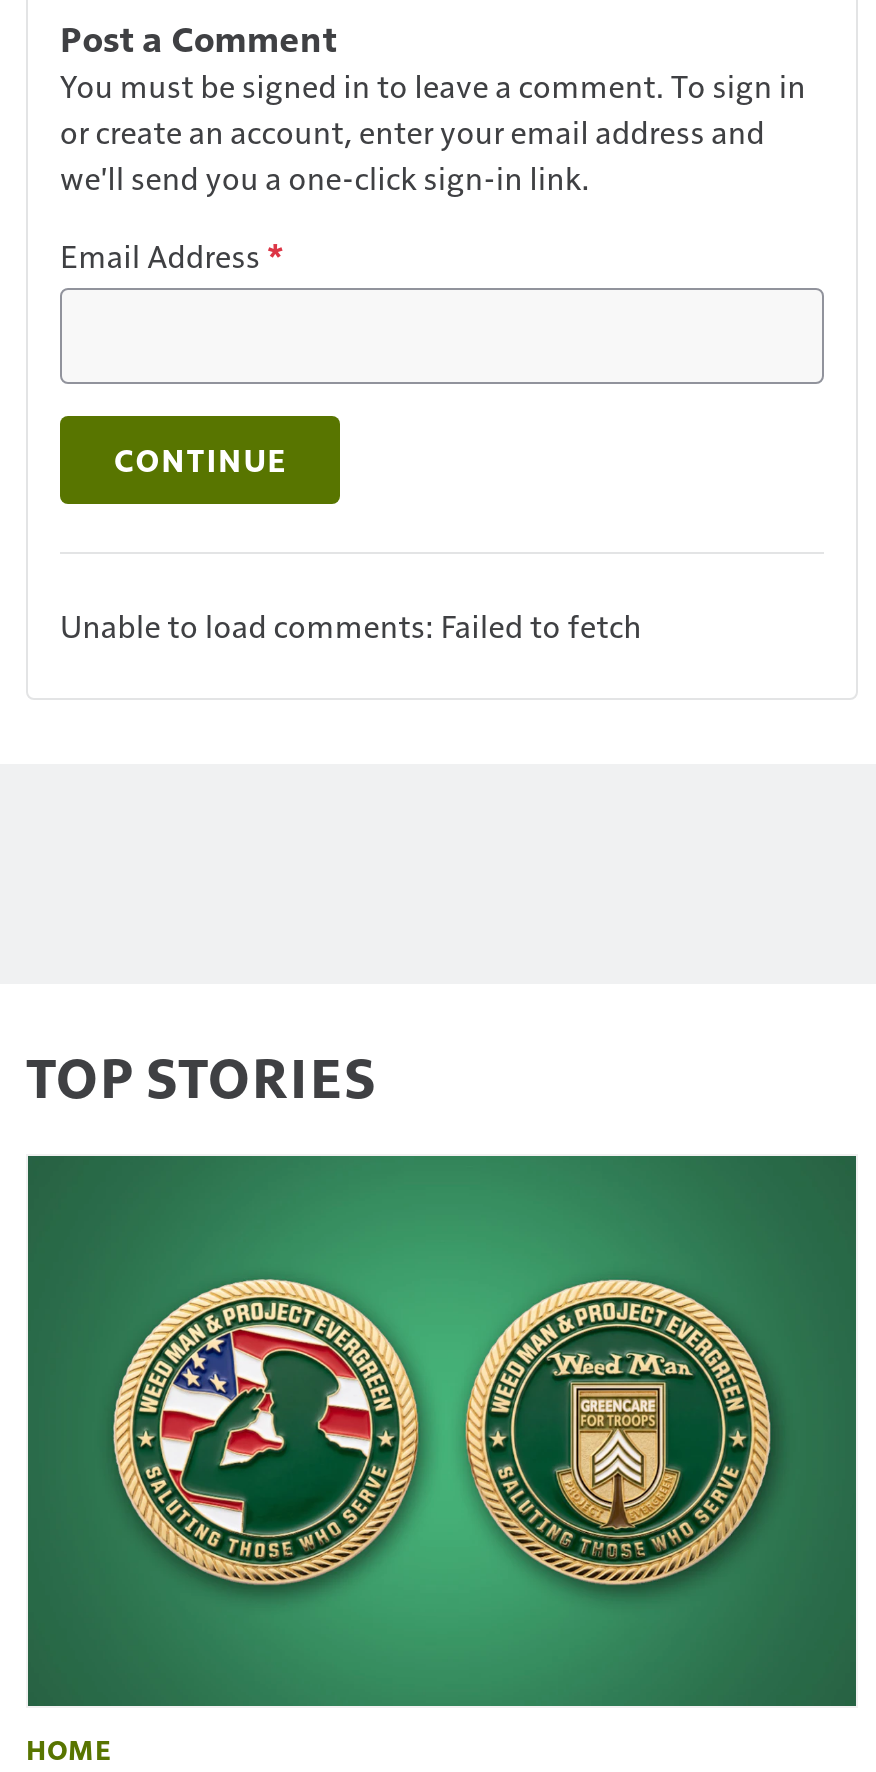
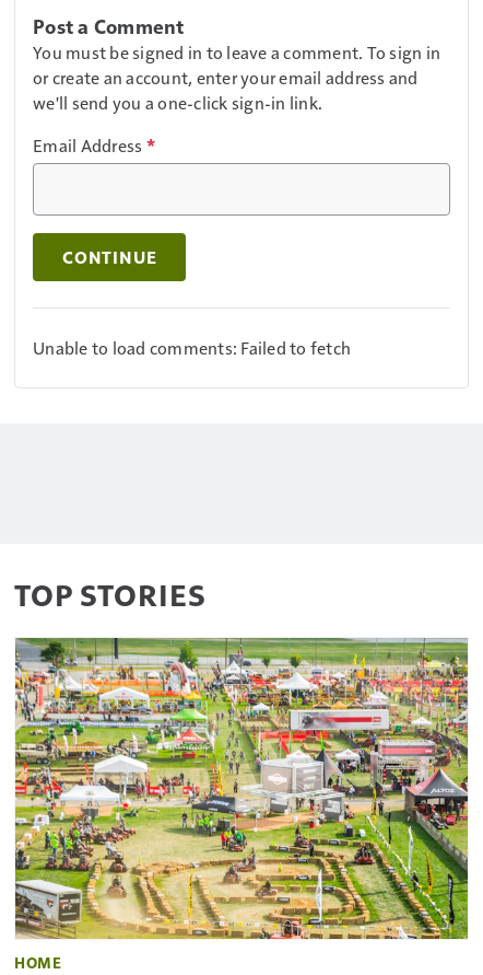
- [image]
+ [image]
